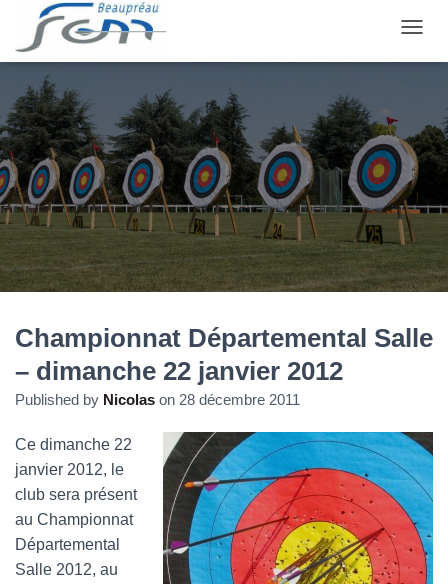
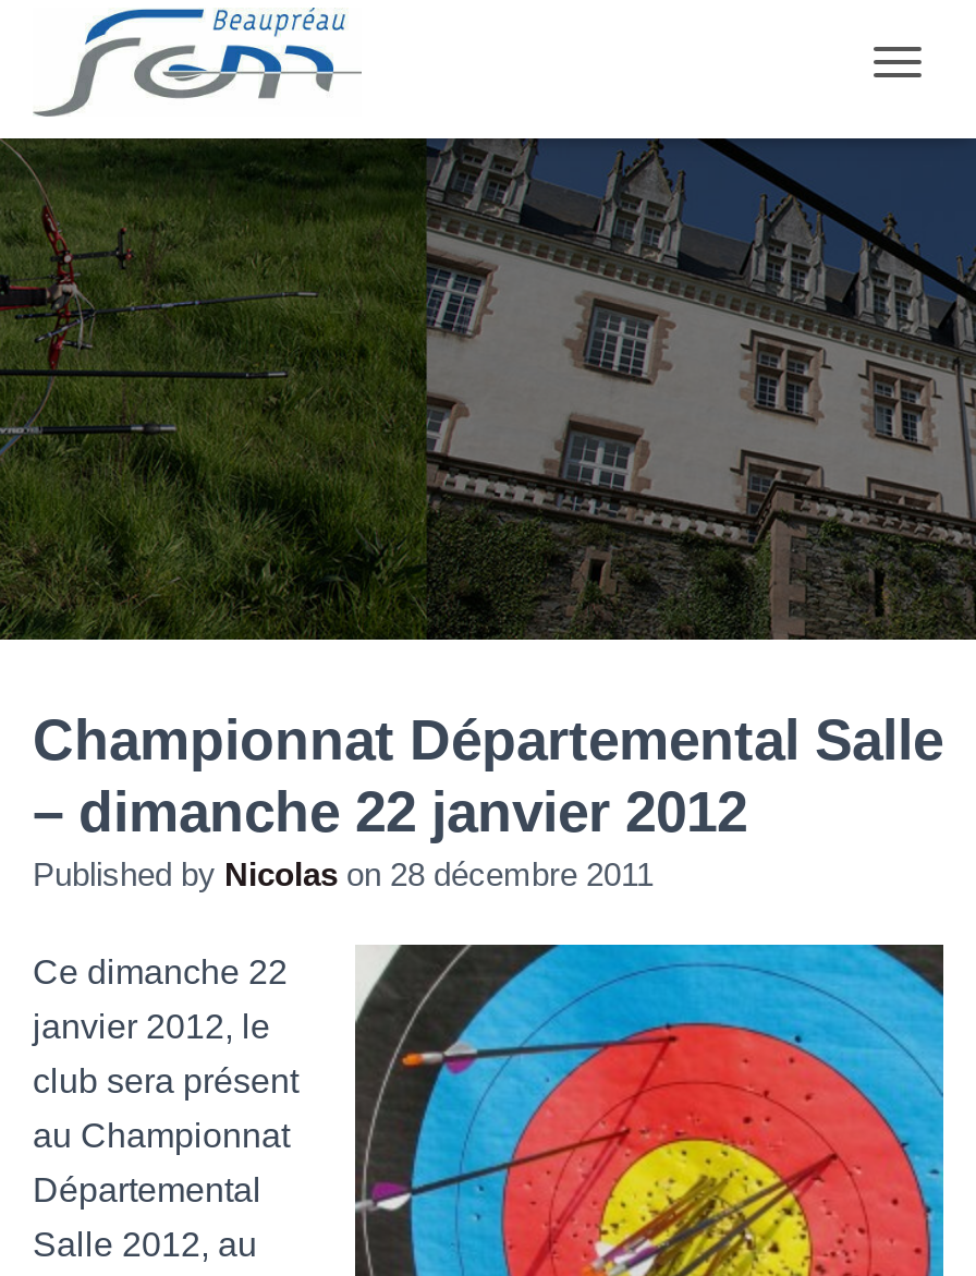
- [image]
+ [image]
